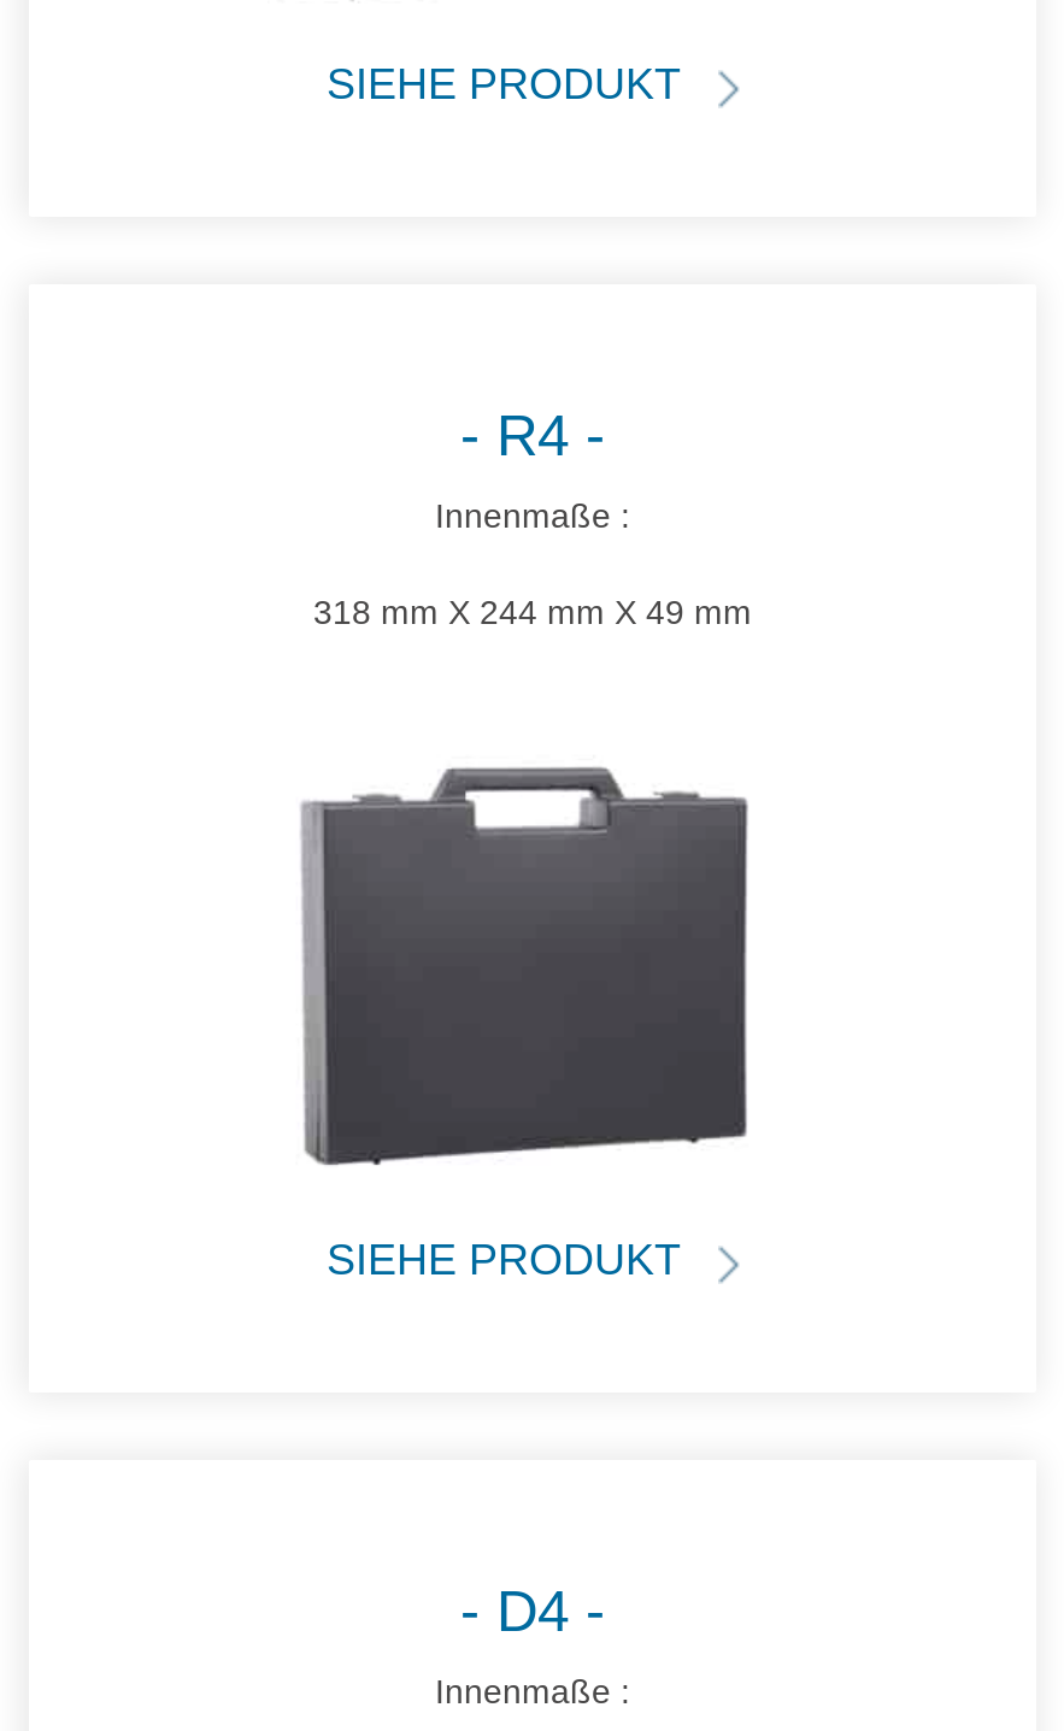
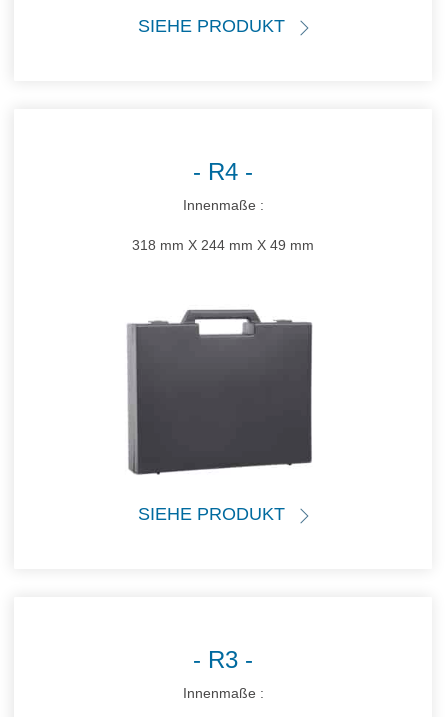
- D4
+ R3
